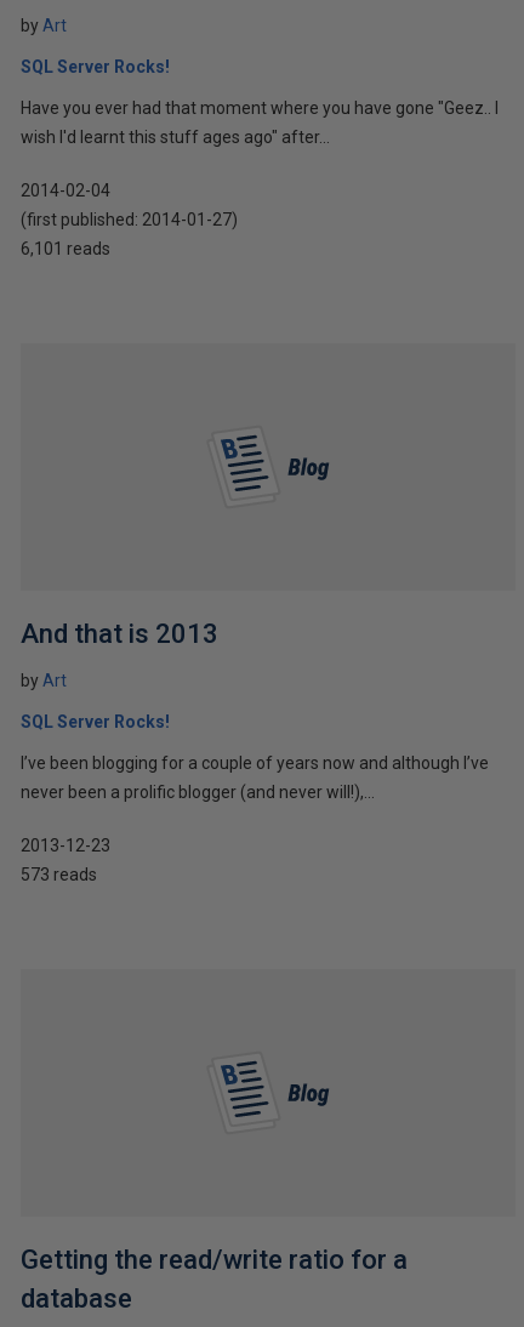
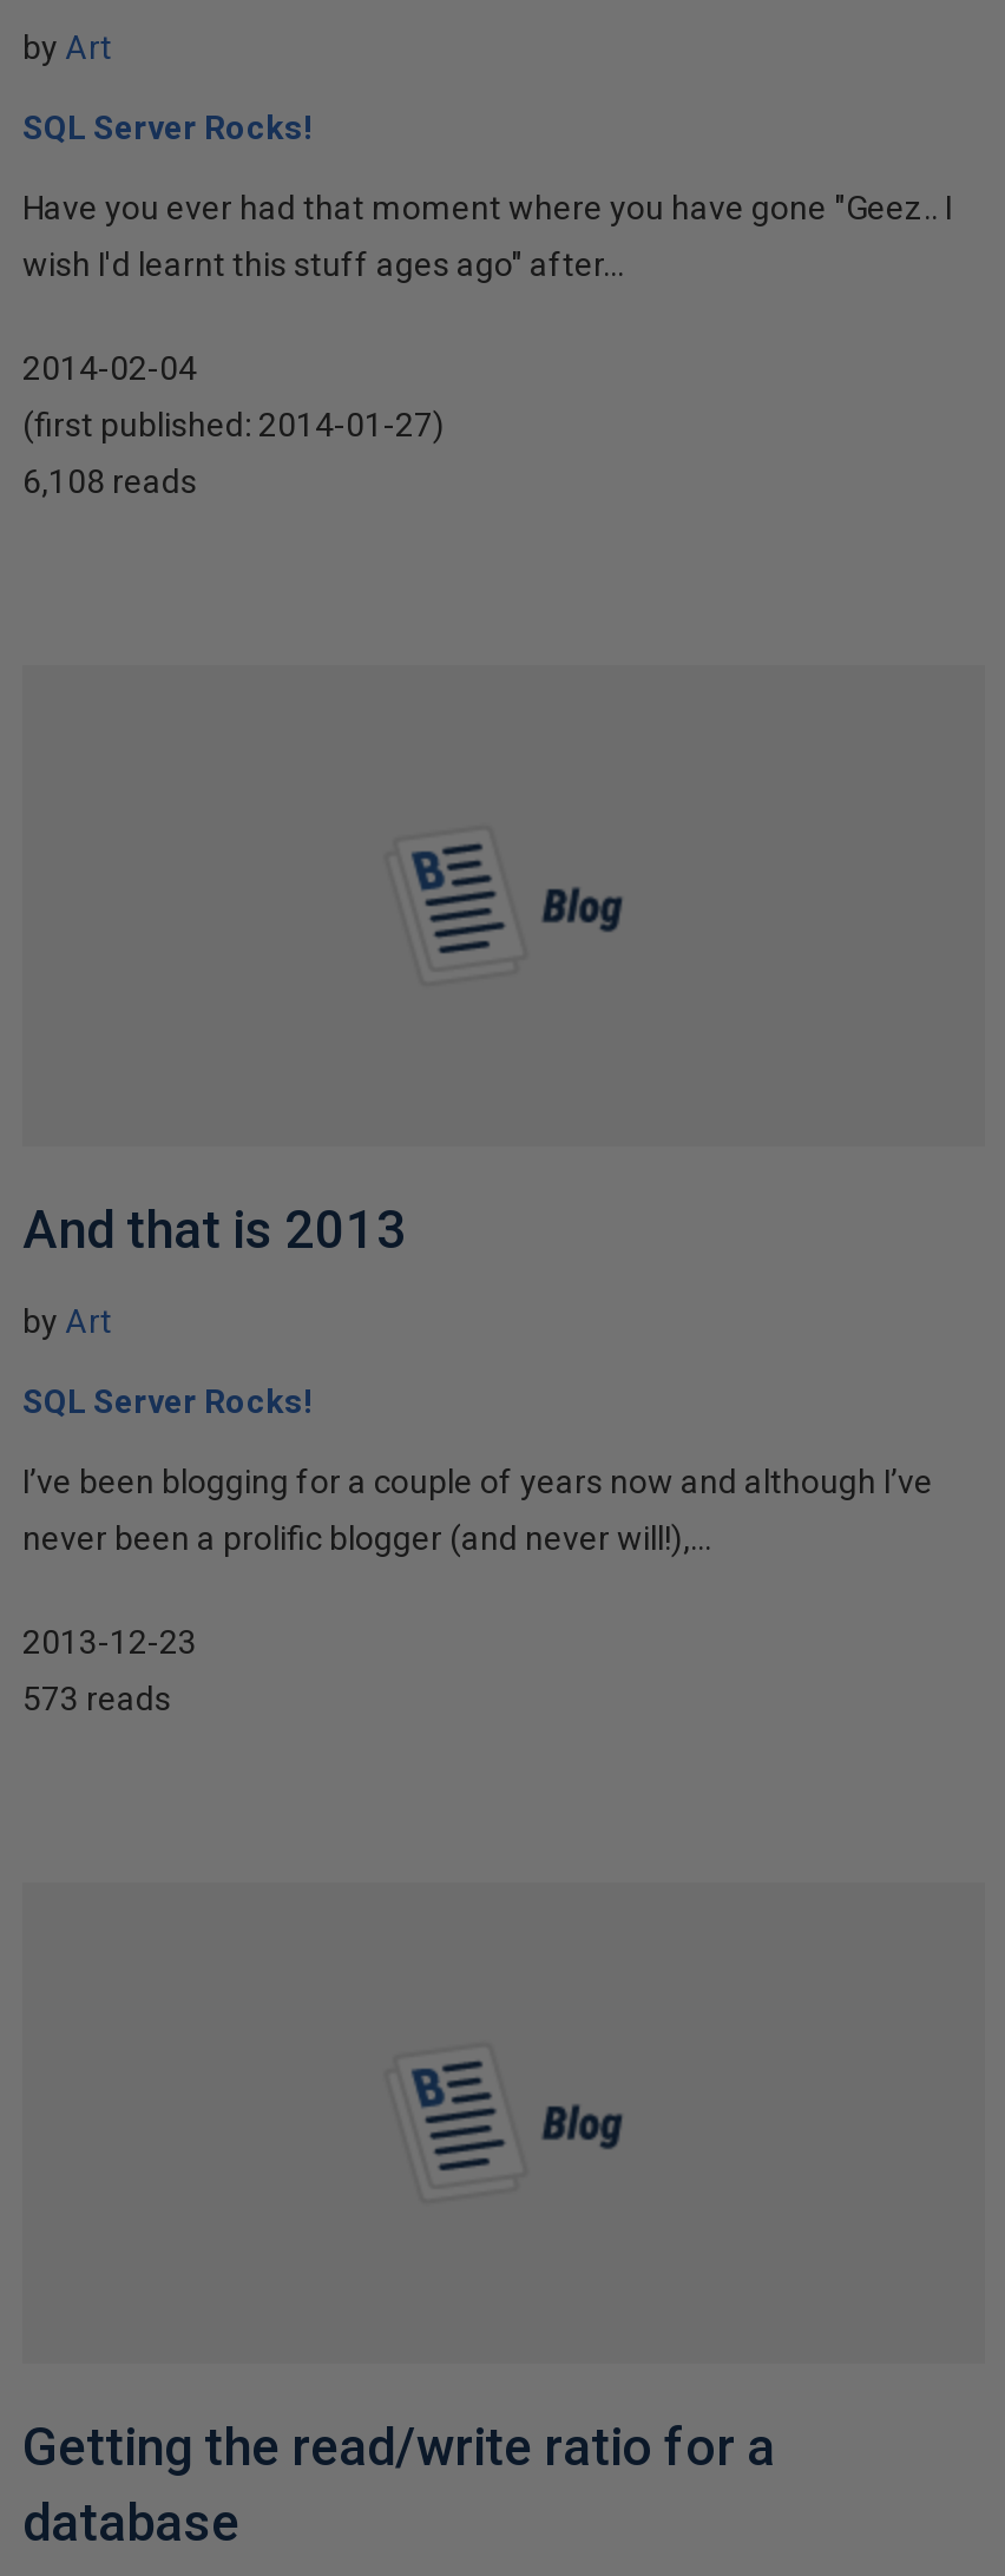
- 6,101 reads
+ 6,108 reads
